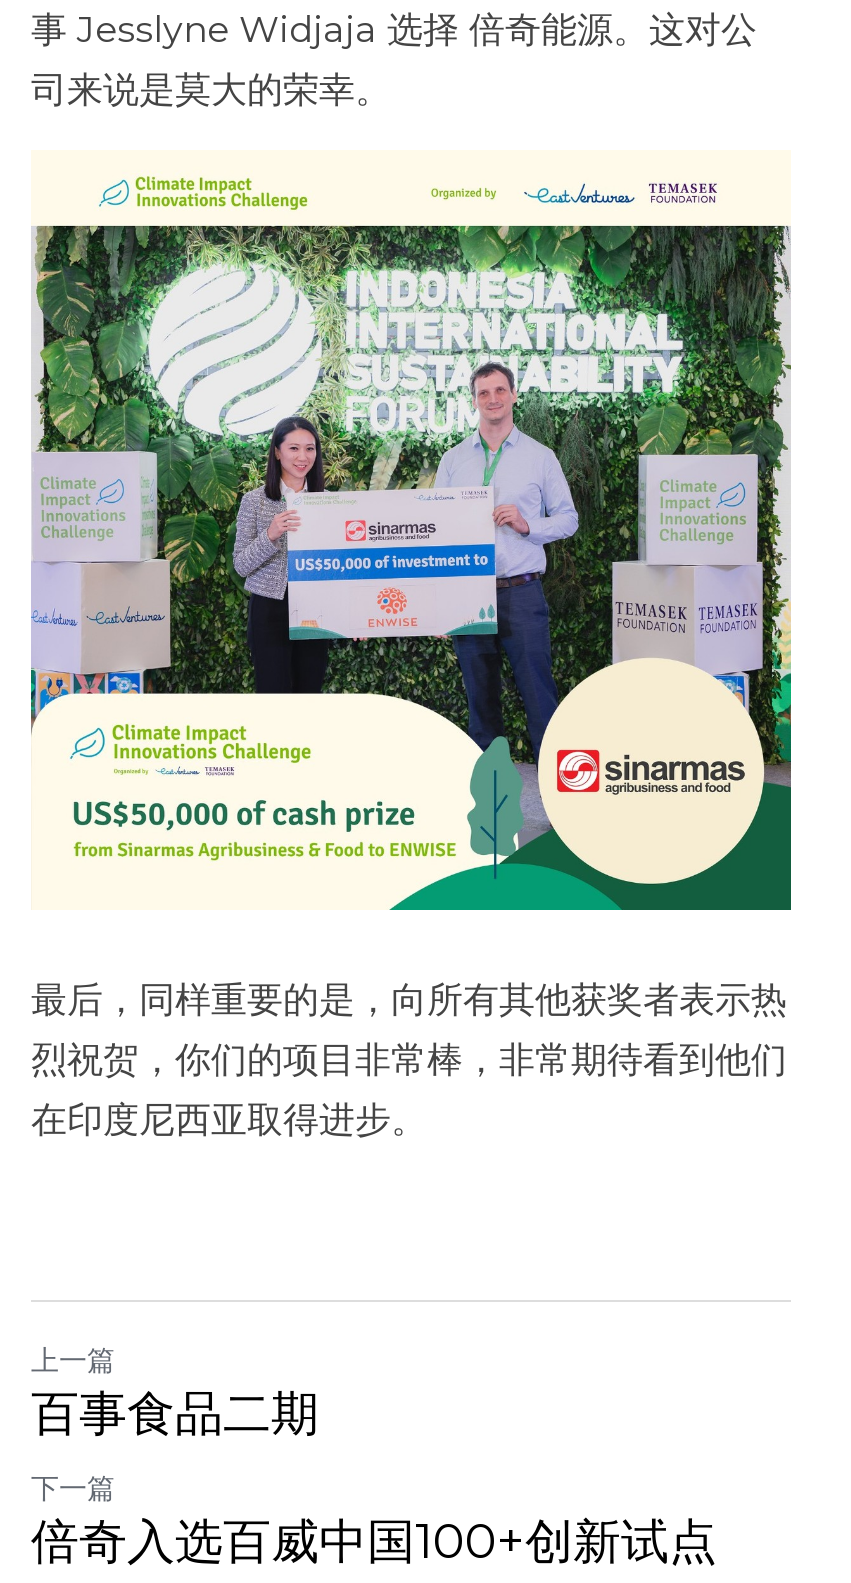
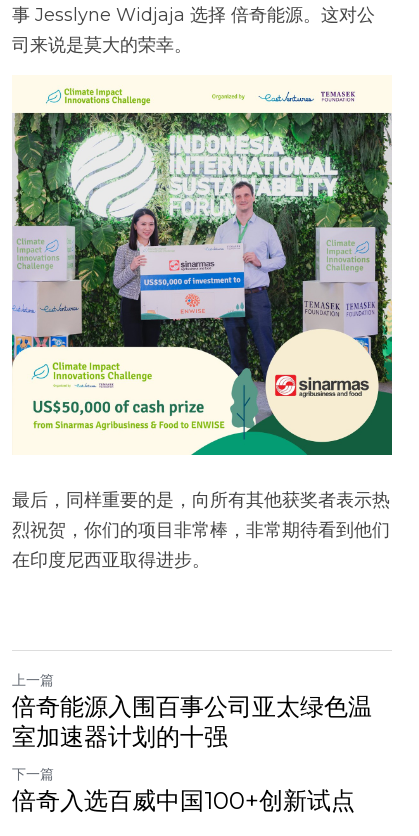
- 百事食品二期
+ 倍奇能源入围百事公司亚太绿色温
+ 室加速器计划的十强
